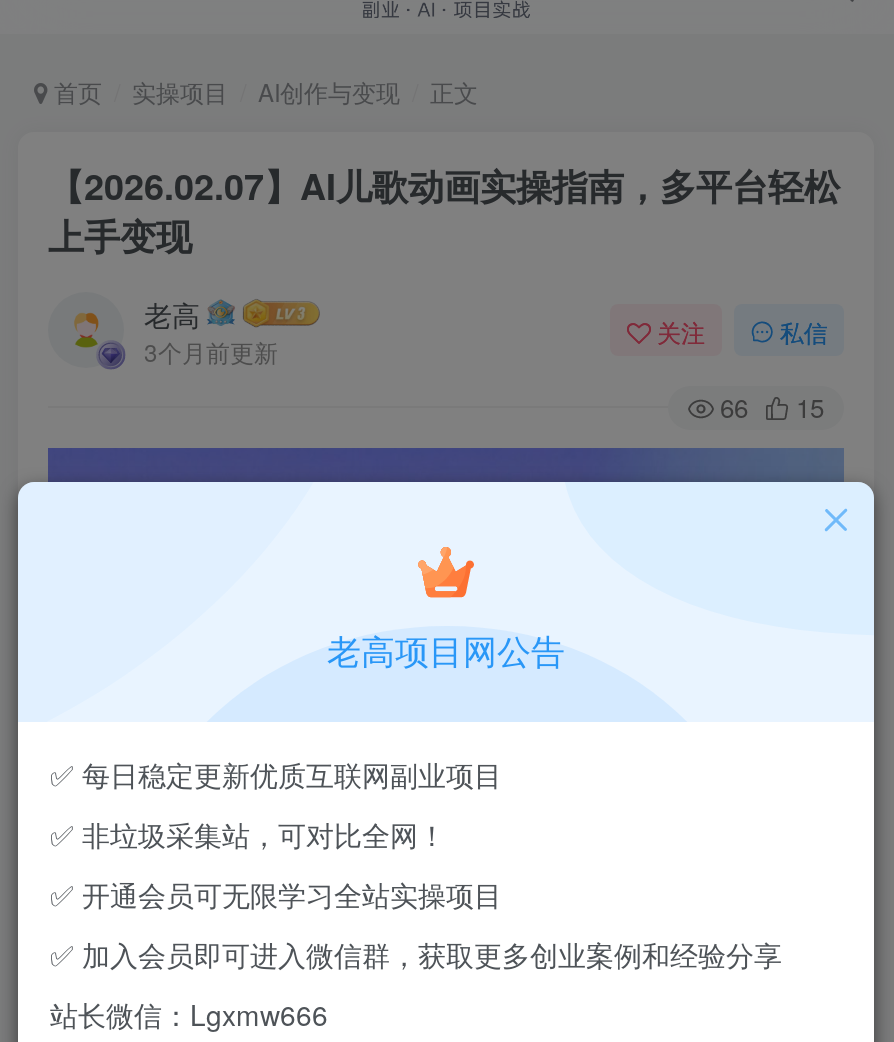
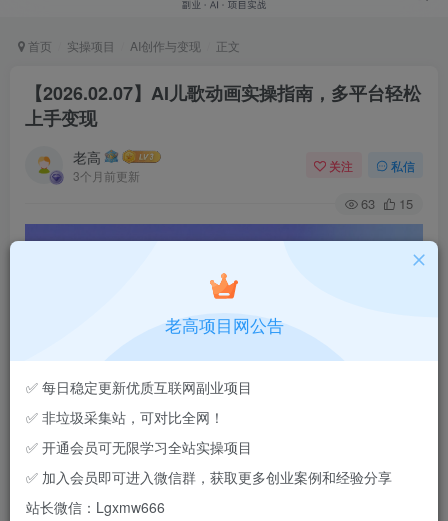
- 66 15
+ 63 15
